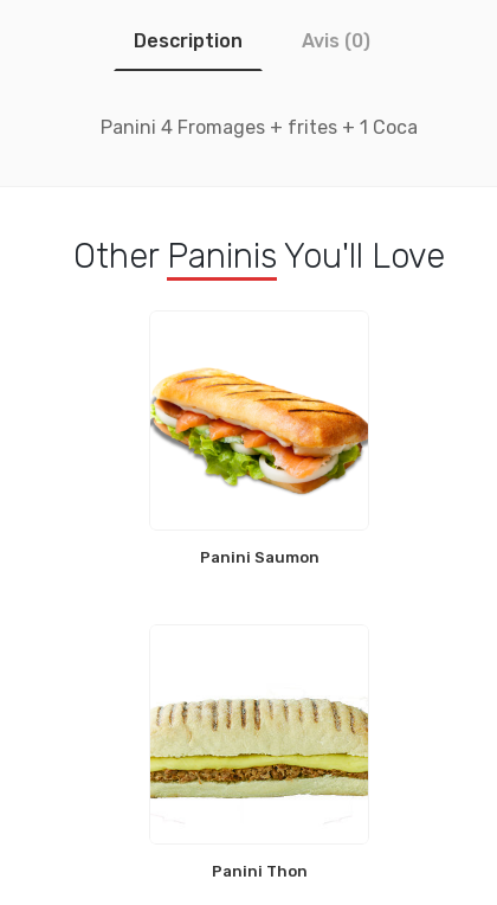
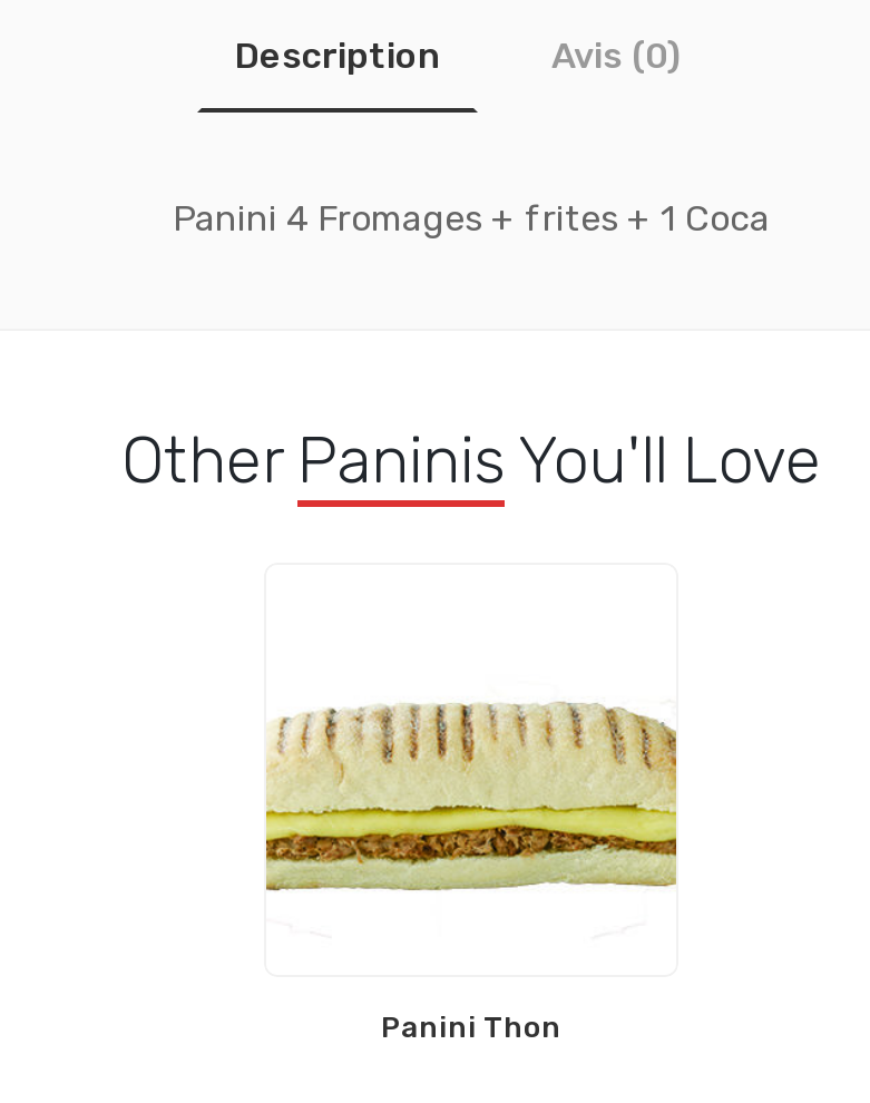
- [image]

- Panini Saumon
